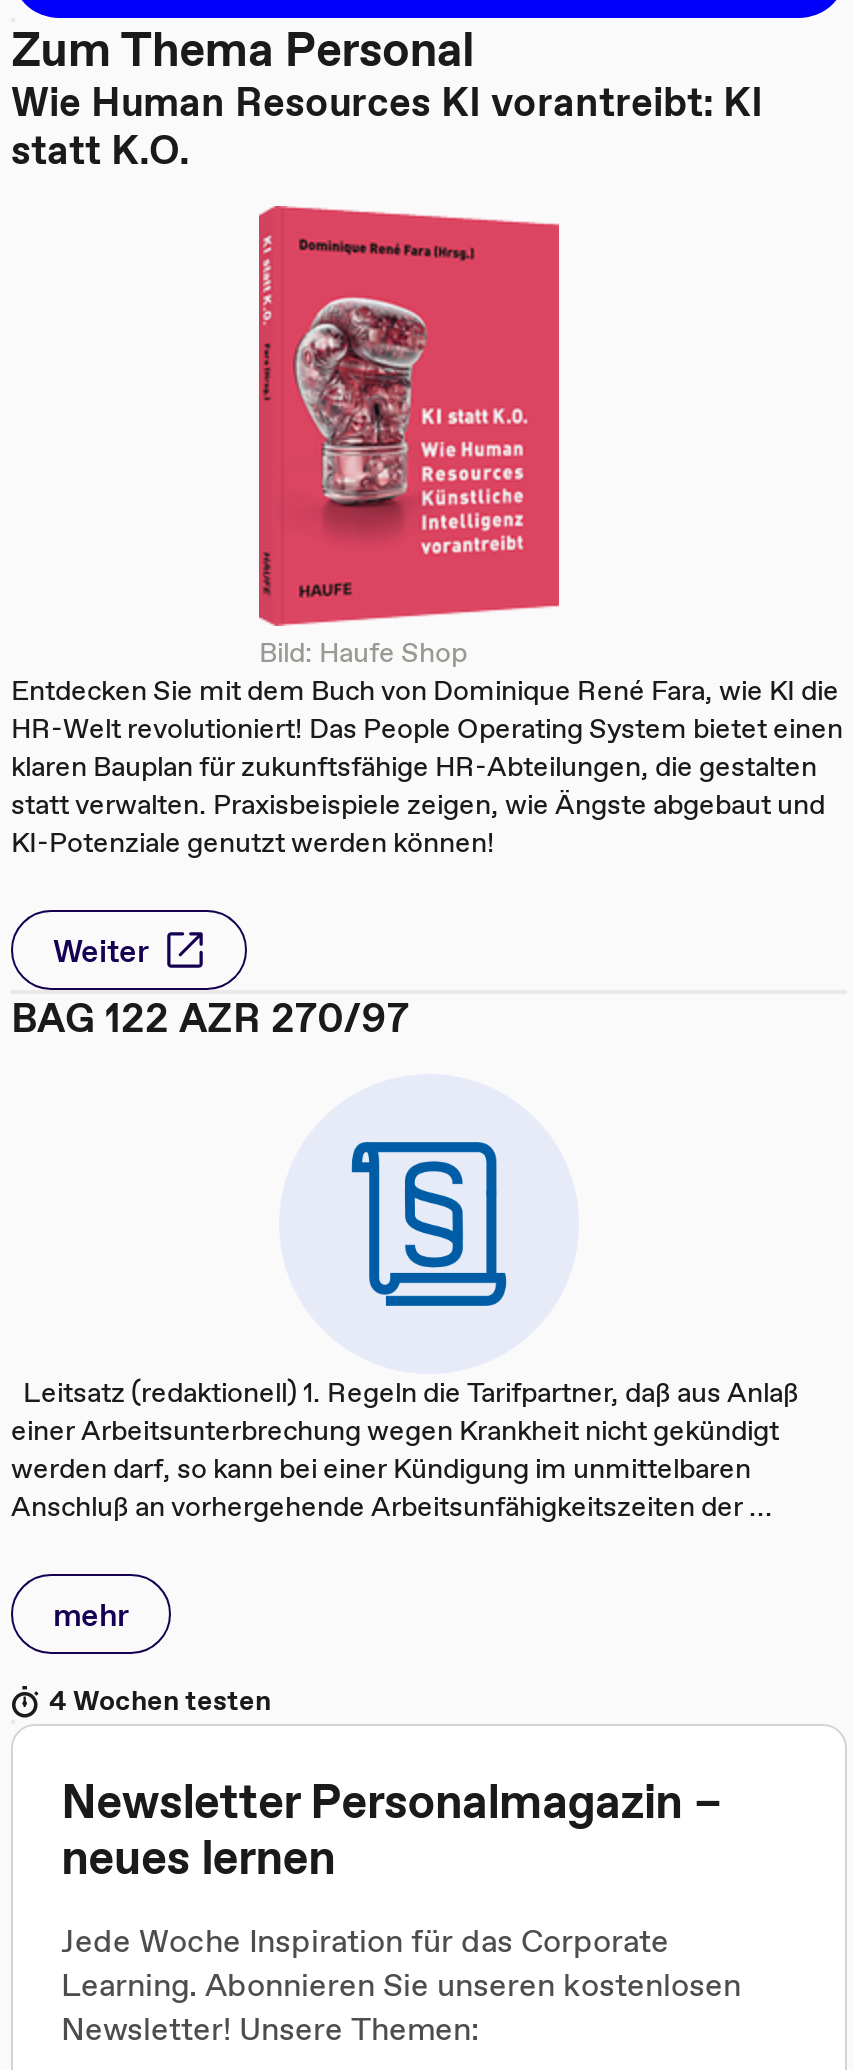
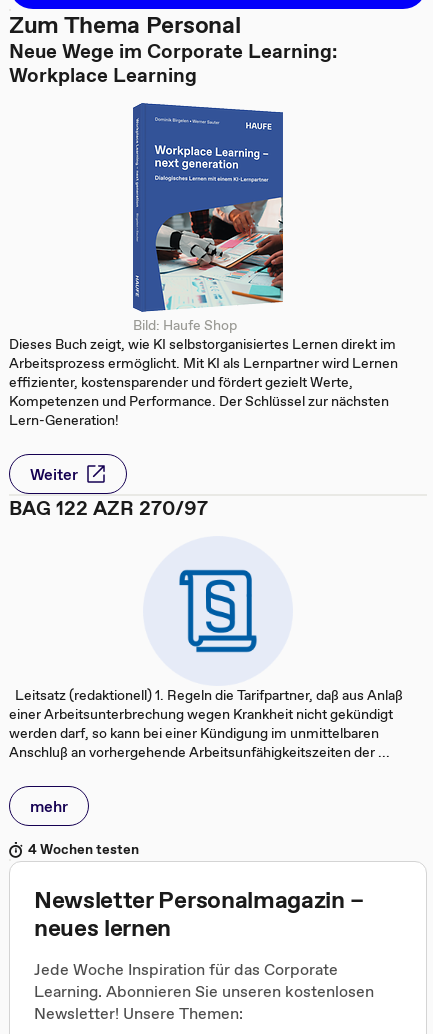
- Wie Human Resources KI vorantreibt: KI
- statt K.O.
+ Neue Wege im Corporate Learning:
+ Workplace Learning

- [image]
- Entdecken Sie mit dem Buch von Dominique René Fara, wie KI die
- HR-Welt revolutioniert! Das People Operating System bietet einen
- klaren Bauplan für zukunftsfähige HR-Abteilungen, die gestalten
- statt verwalten. Praxisbeispiele zeigen, wie Ängste abgebaut und
- KI-Potenziale genutzt werden können!
+ [image]
+ Dieses Buch zeigt, wie KI selbstorganisiertes Lernen direkt im
+ Arbeitsprozess ermöglicht. Mit KI als Lernpartner wird Lernen
+ effizienter, kostensparender und fördert gezielt Werte,
+ Kompetenzen und Performance. Der Schlüssel zur nächsten
+ Lern-Generation!
